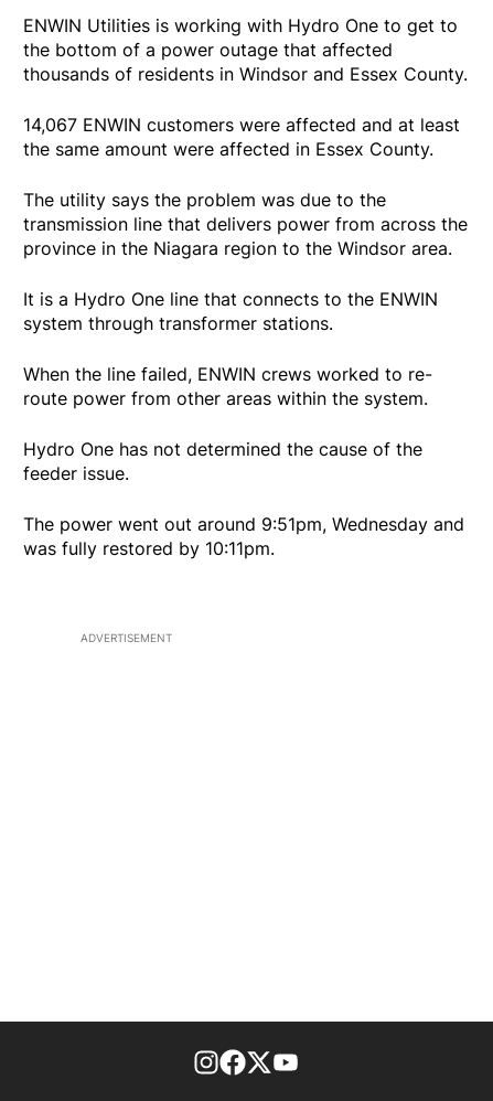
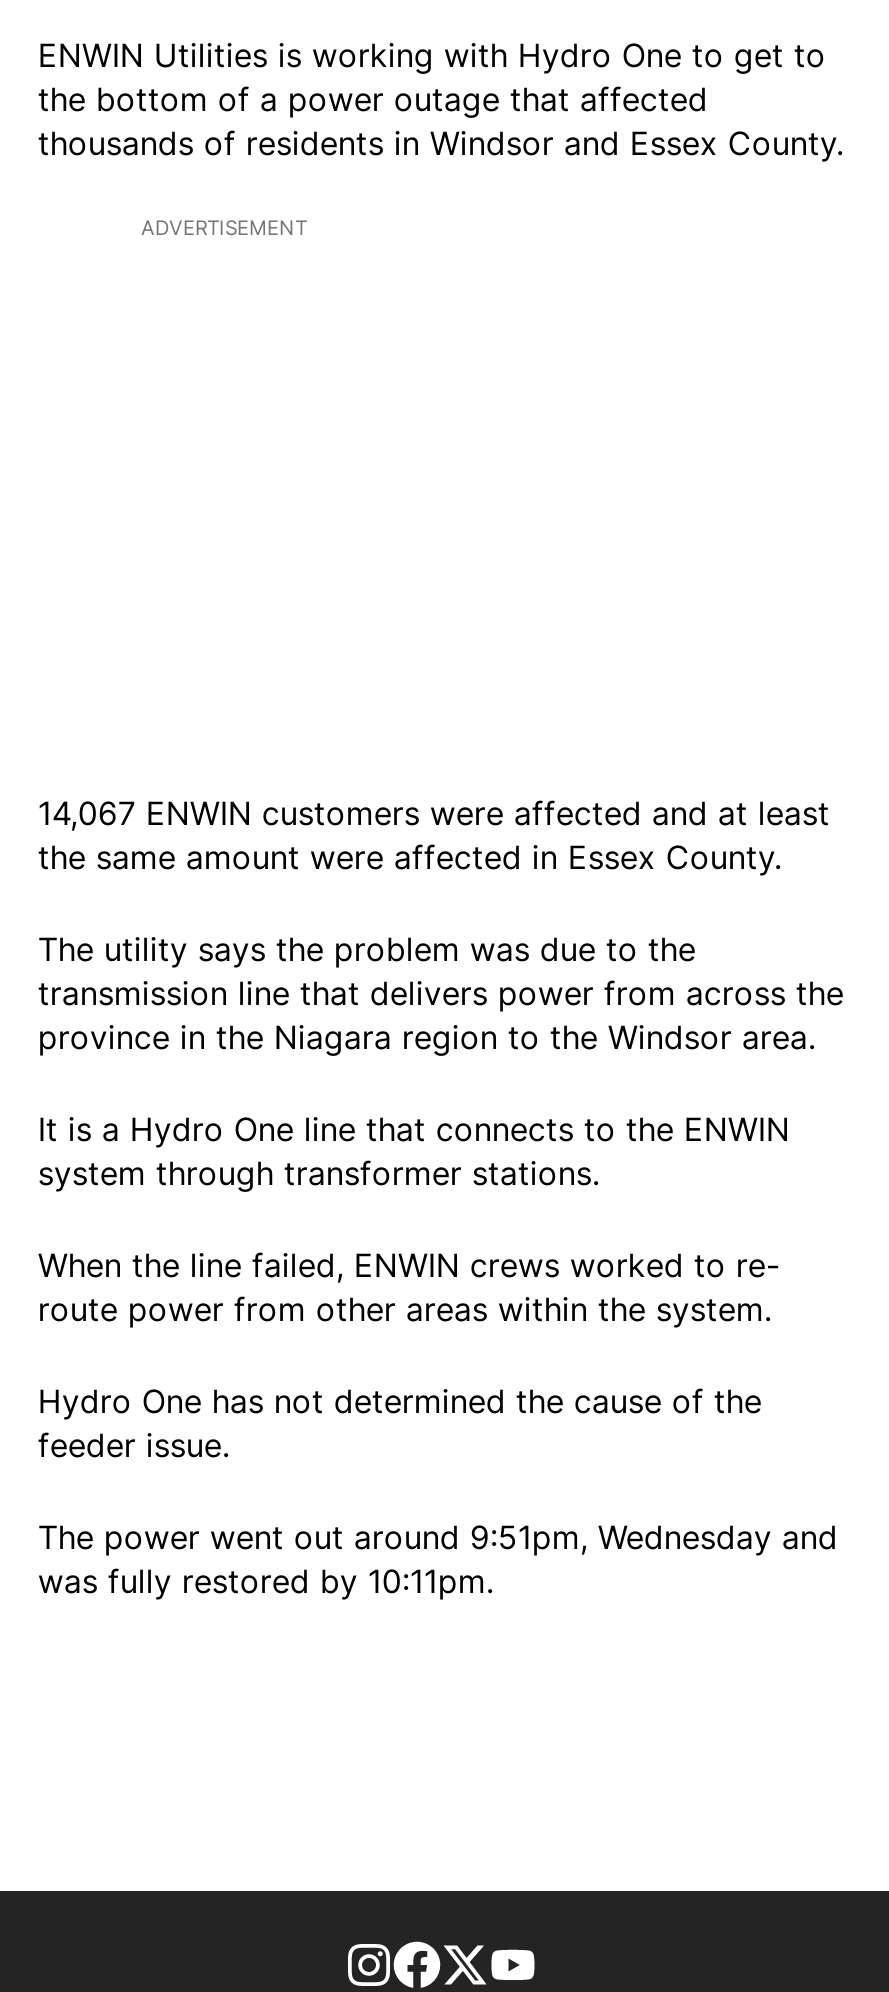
moved down: 14,067 ENWIN customers were affected and at least | the same amount were affected in Essex County. | The utility says the problem was due to the | ... | The power went out around 9:51pm, Wednesday and | was fully restored by 10:11pm.

moved up: ADVERTISEMENT
